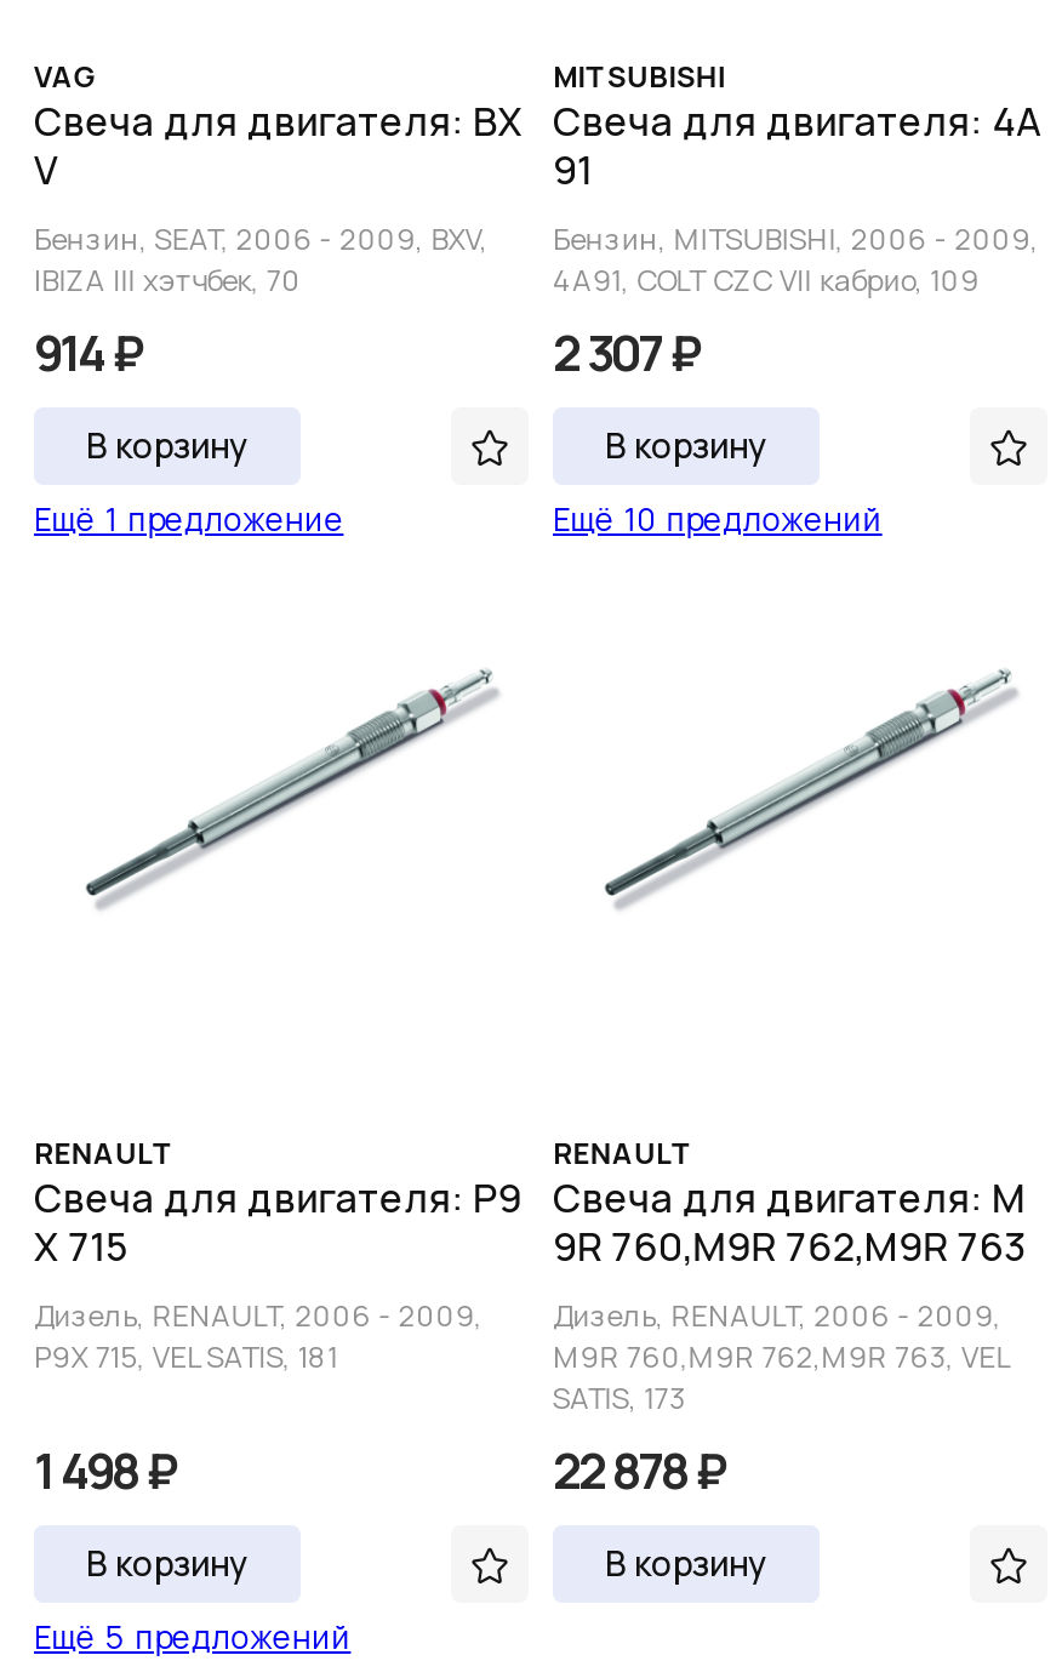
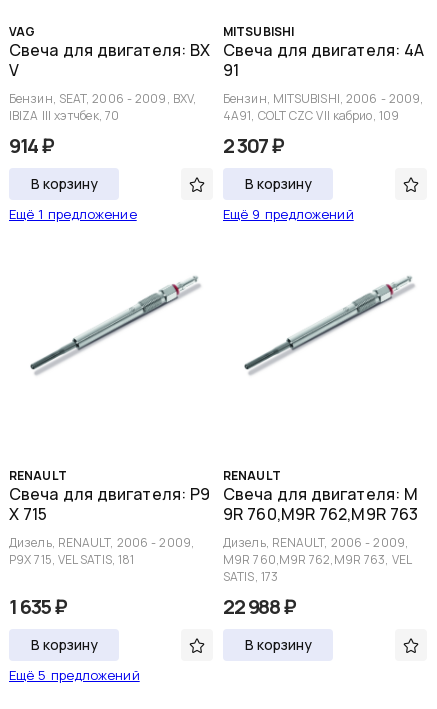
- Ещё 10 предложений
+ Ещё 9 предложений

- 1 498 ₽
+ 1 635 ₽

- 22 878 ₽
+ 22 988 ₽
